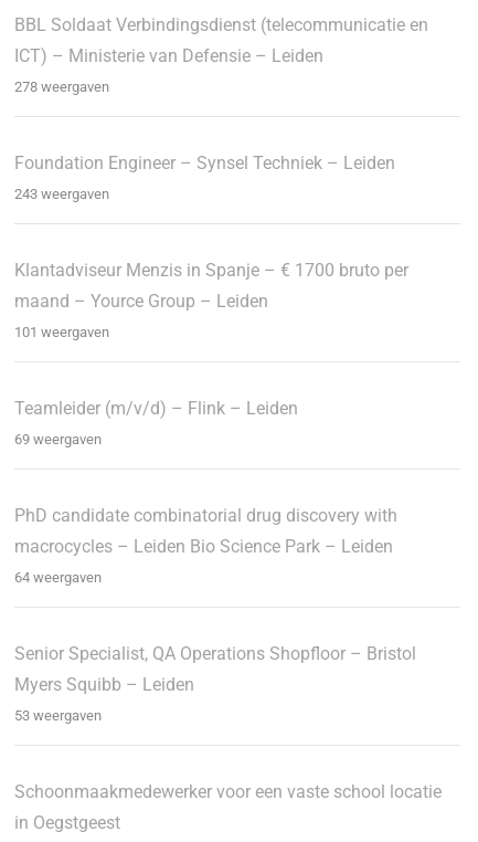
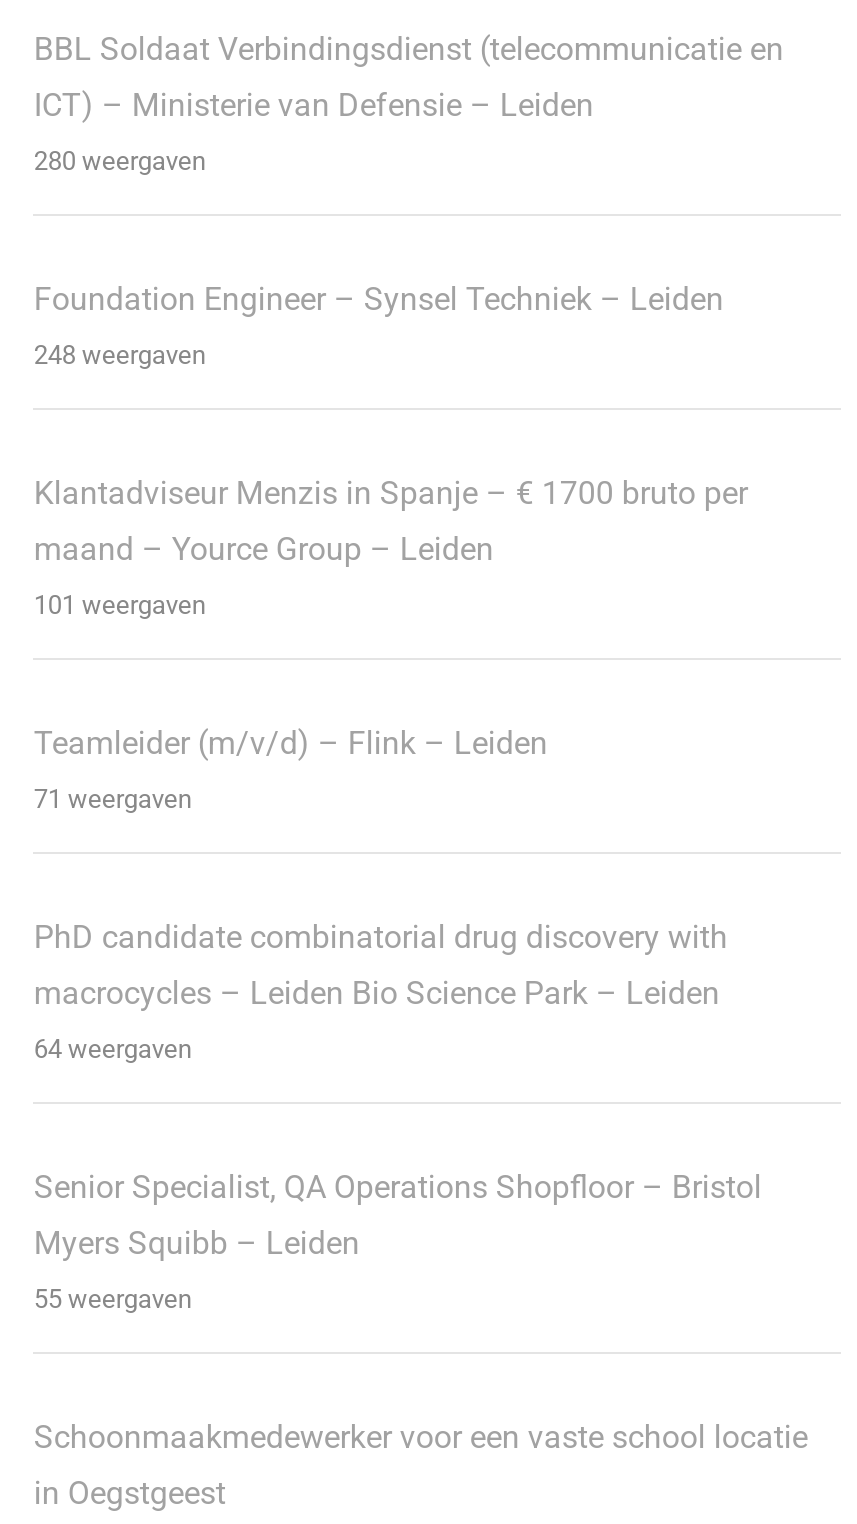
- 278 weergaven
+ 280 weergaven

- 243 weergaven
+ 248 weergaven

- 69 weergaven
+ 71 weergaven

- 53 weergaven
+ 55 weergaven
